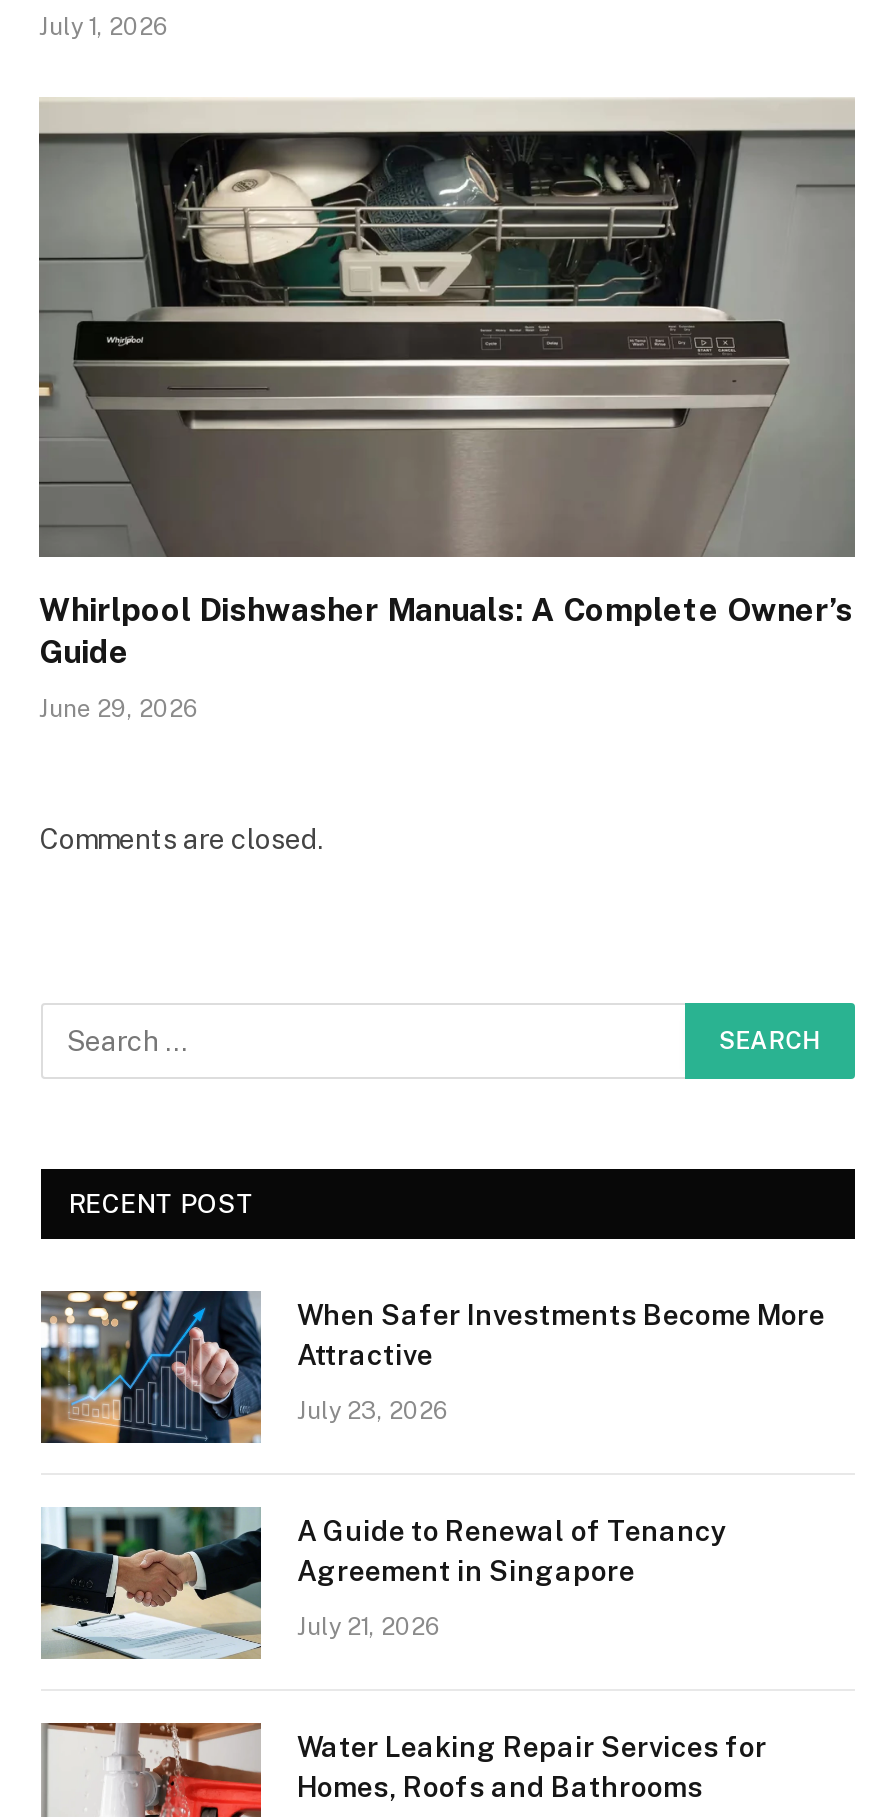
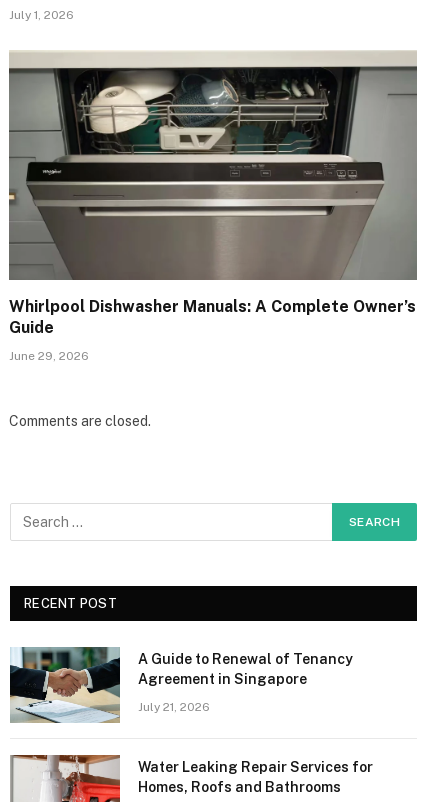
- [image]
- When Safer Investments Become More
- Attractive
- July 23, 2026
